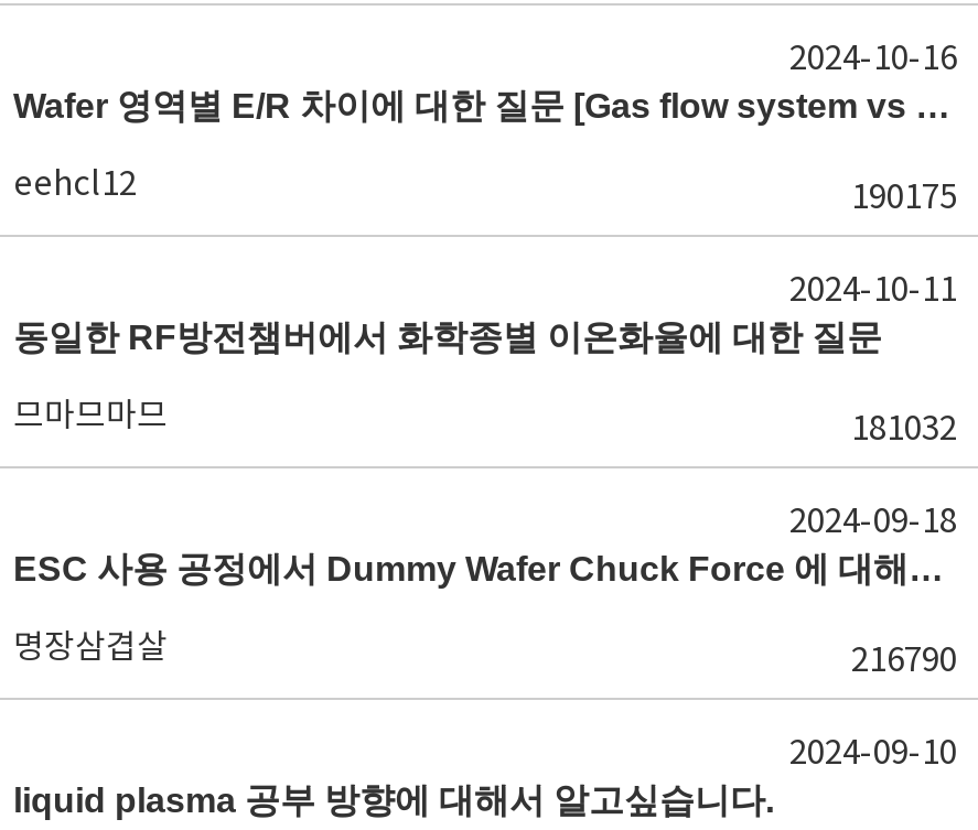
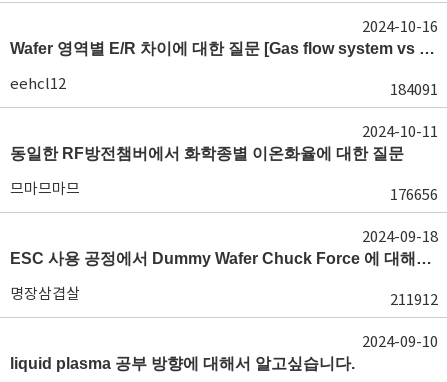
- 190175
+ 184091

- 181032
+ 176656

- 216790
+ 211912
